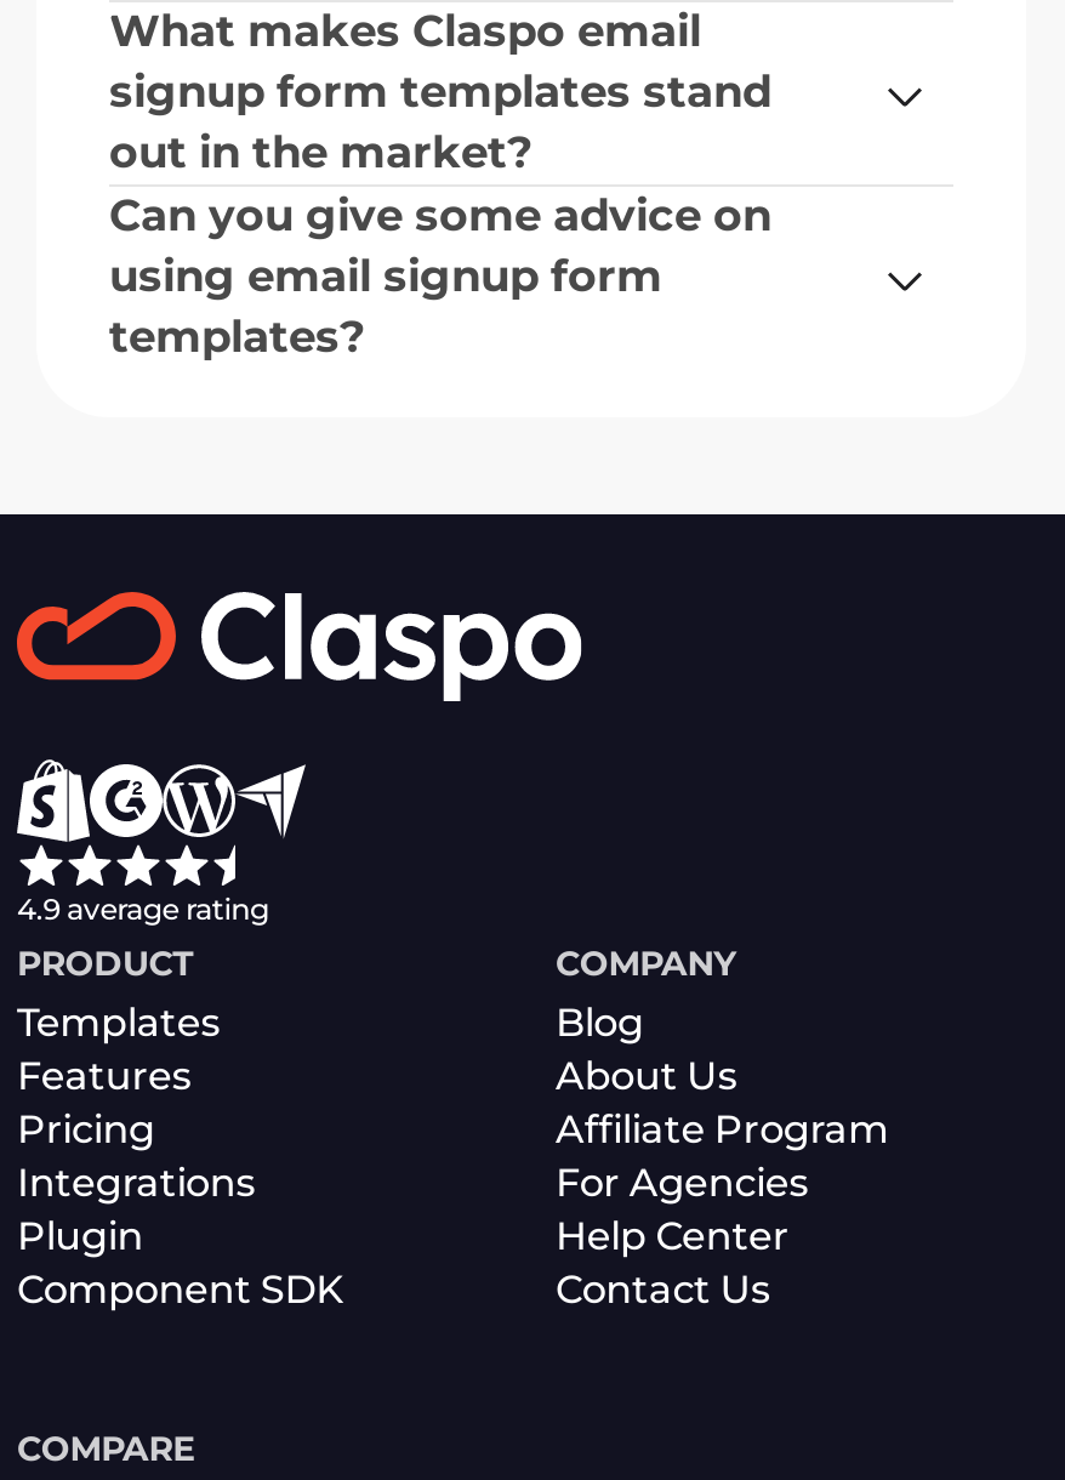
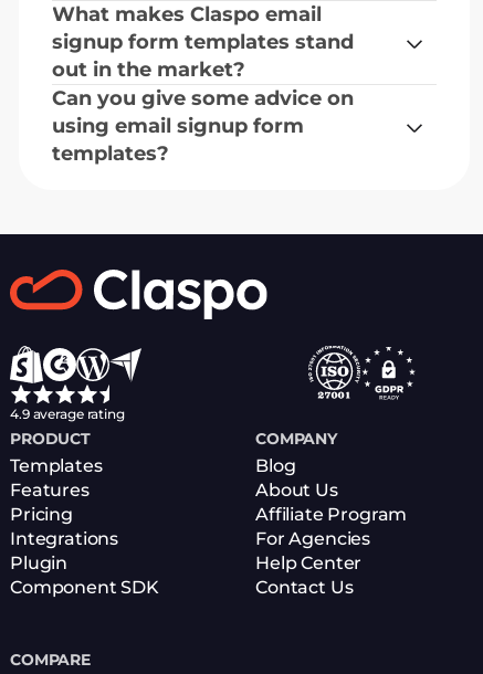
+ [image]
